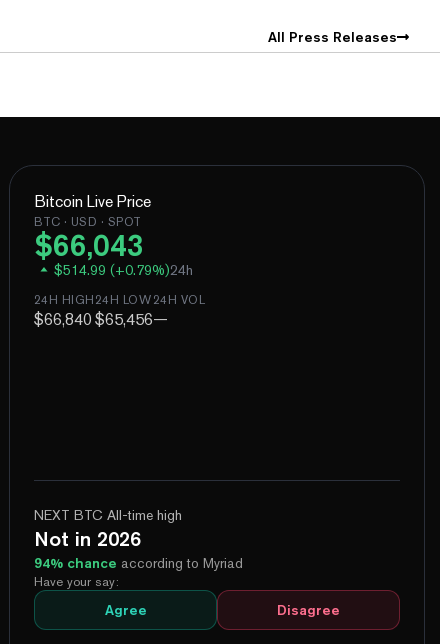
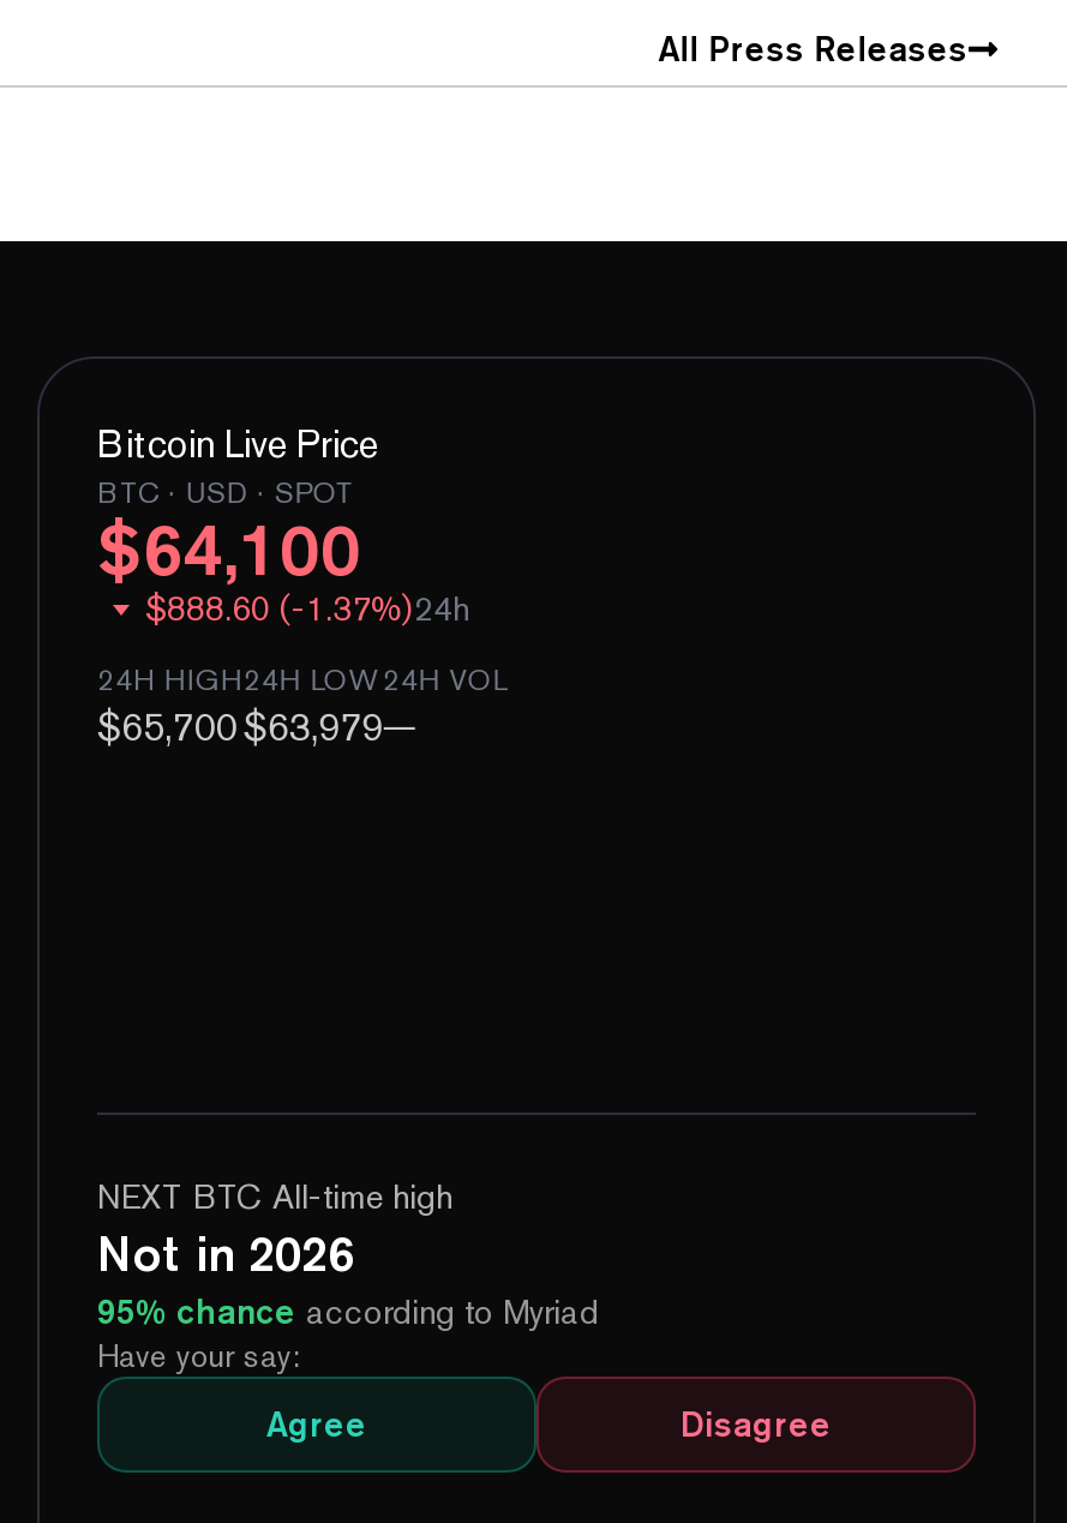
- $66,043
+ $64,100

- $514.99 (+ 0.79%)24h
+ $888.60 (- 1.37%)24h

- $66,840
+ $65,700

- $65,456
+ $63,979

- 94% chance according to Myriad
+ 95% chance according to Myriad
